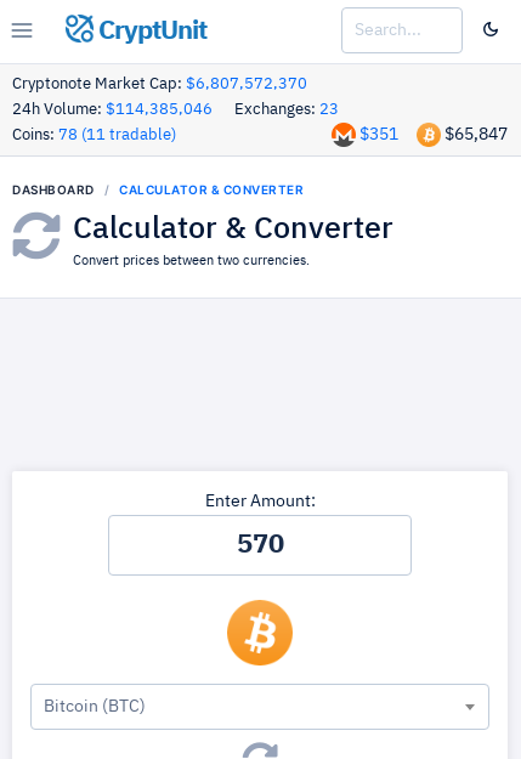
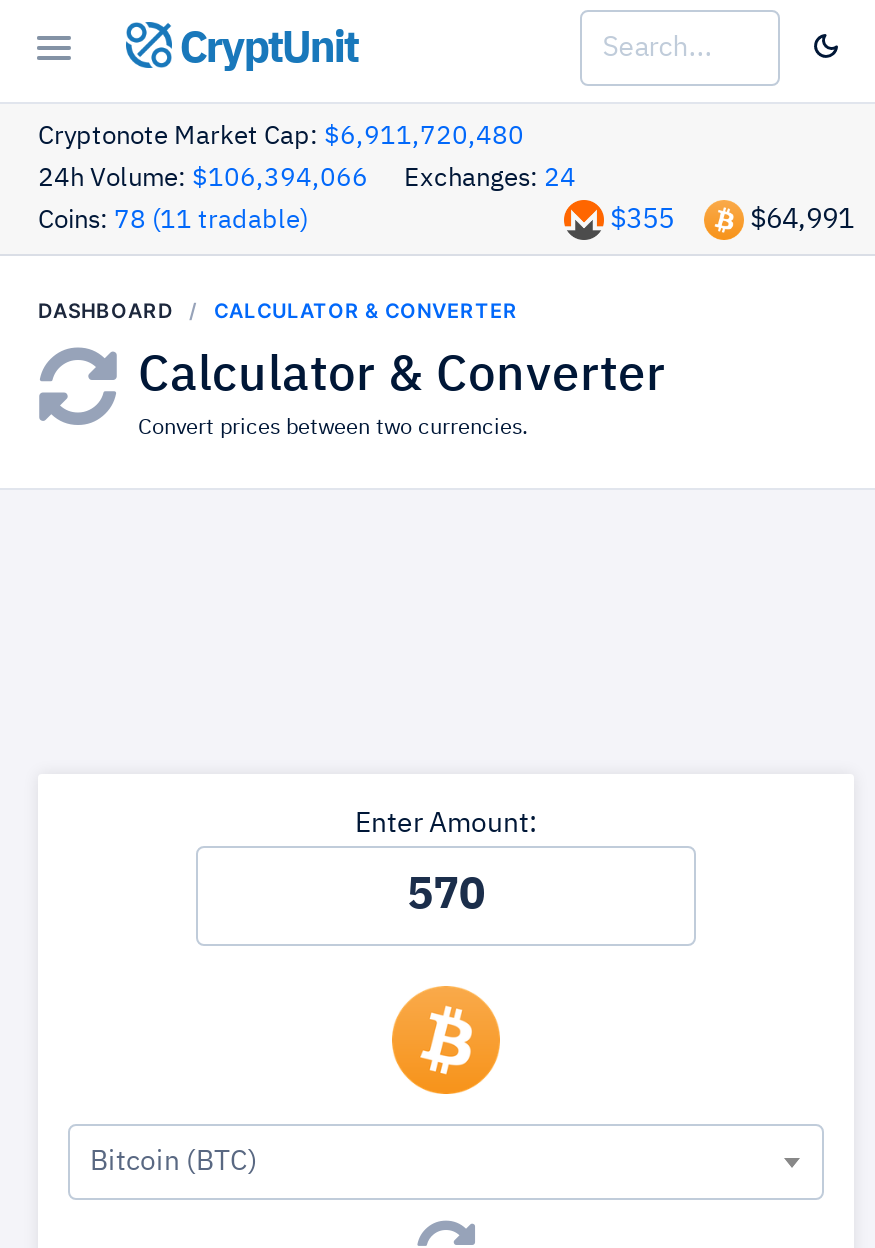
- Cryptonote Market Cap: $6,807,572,370
+ Cryptonote Market Cap: $6,911,720,480

- 24h Volume: $114,385,046
+ 24h Volume: $106,394,066

- Exchanges: 23
+ Exchanges: 24

- $351
+ $355

- $65,847
+ $64,991
